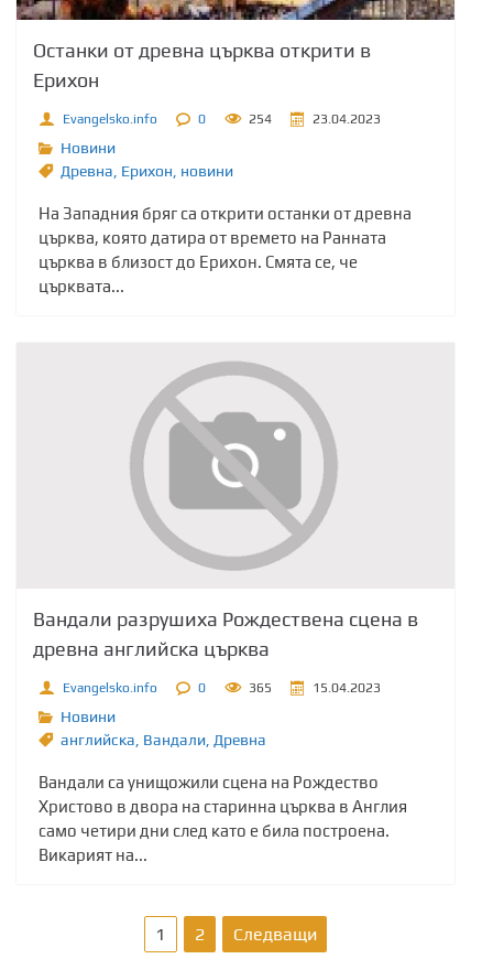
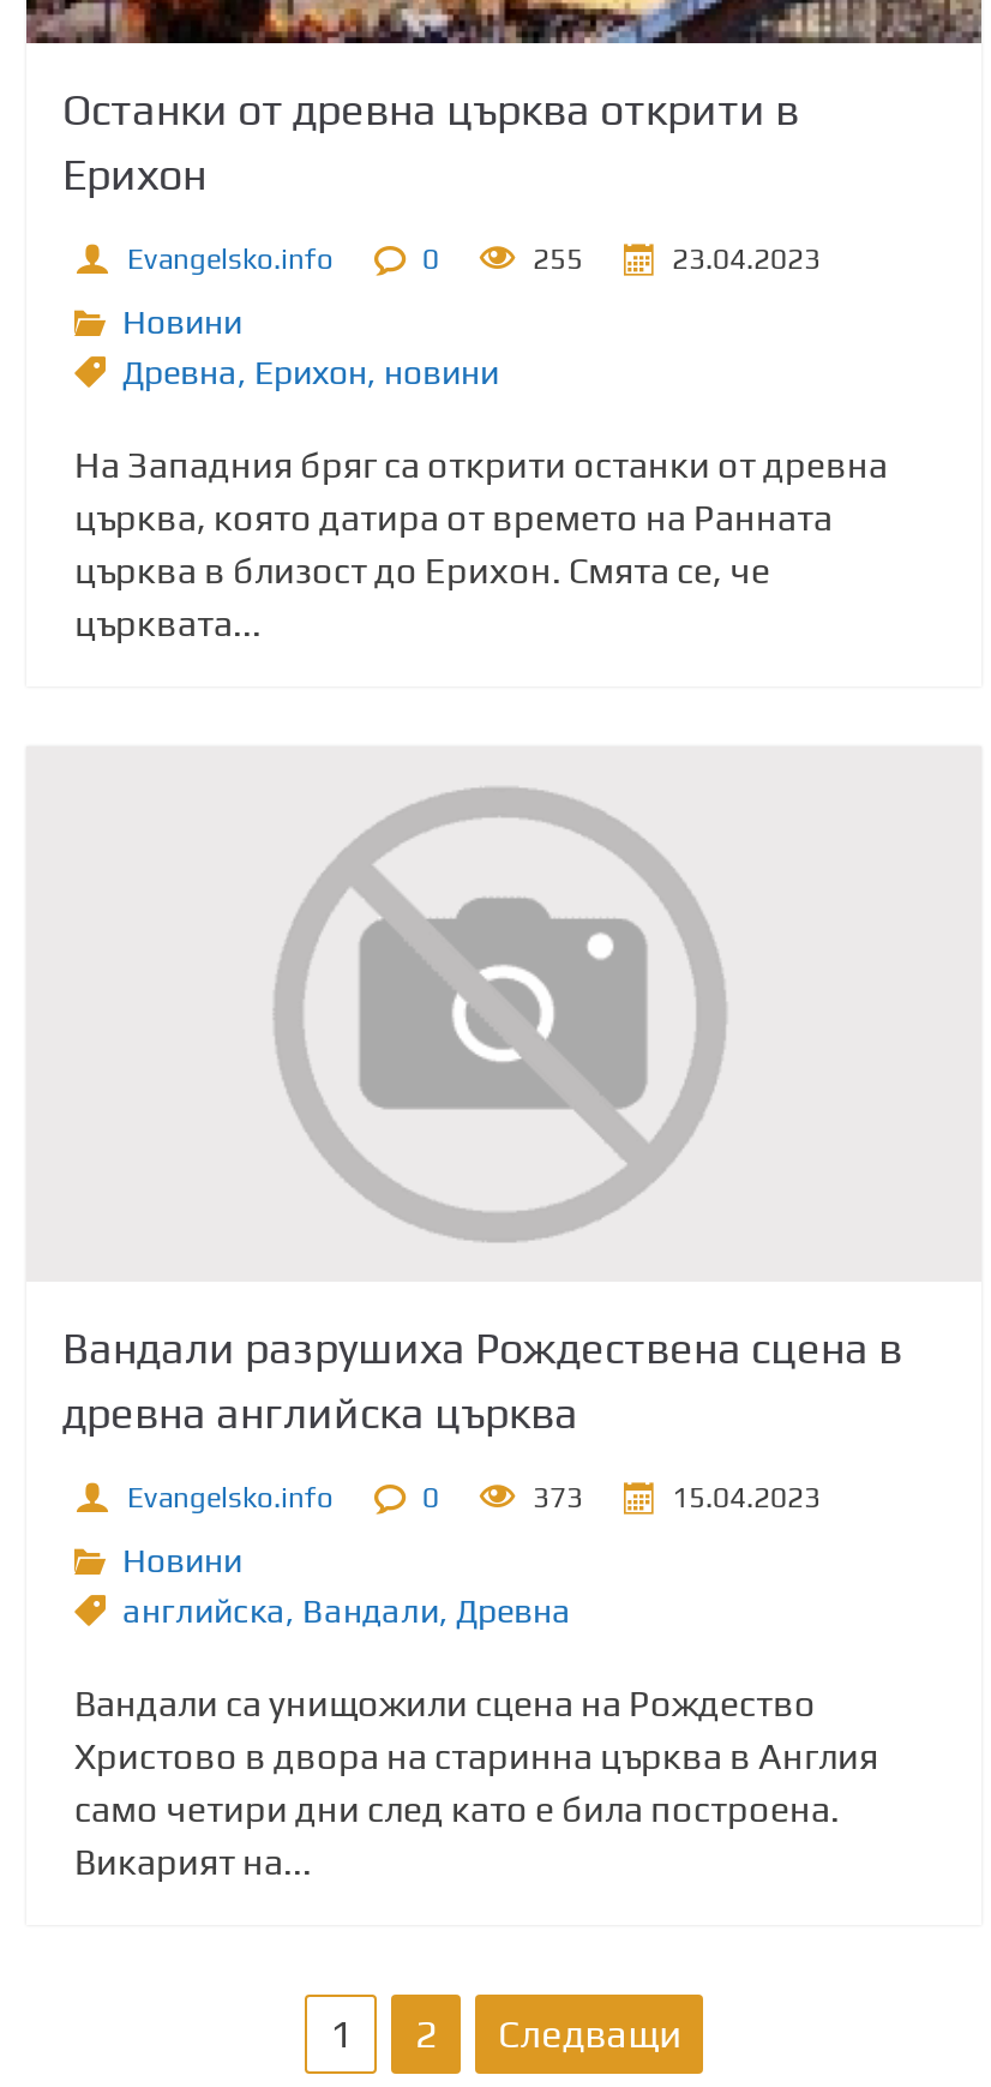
- 254
+ 255

- 365
+ 373
